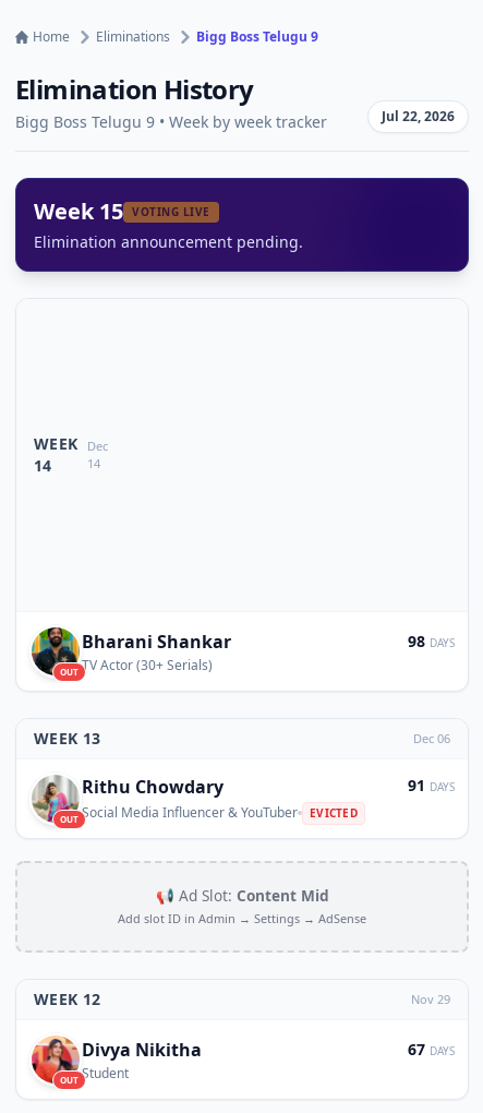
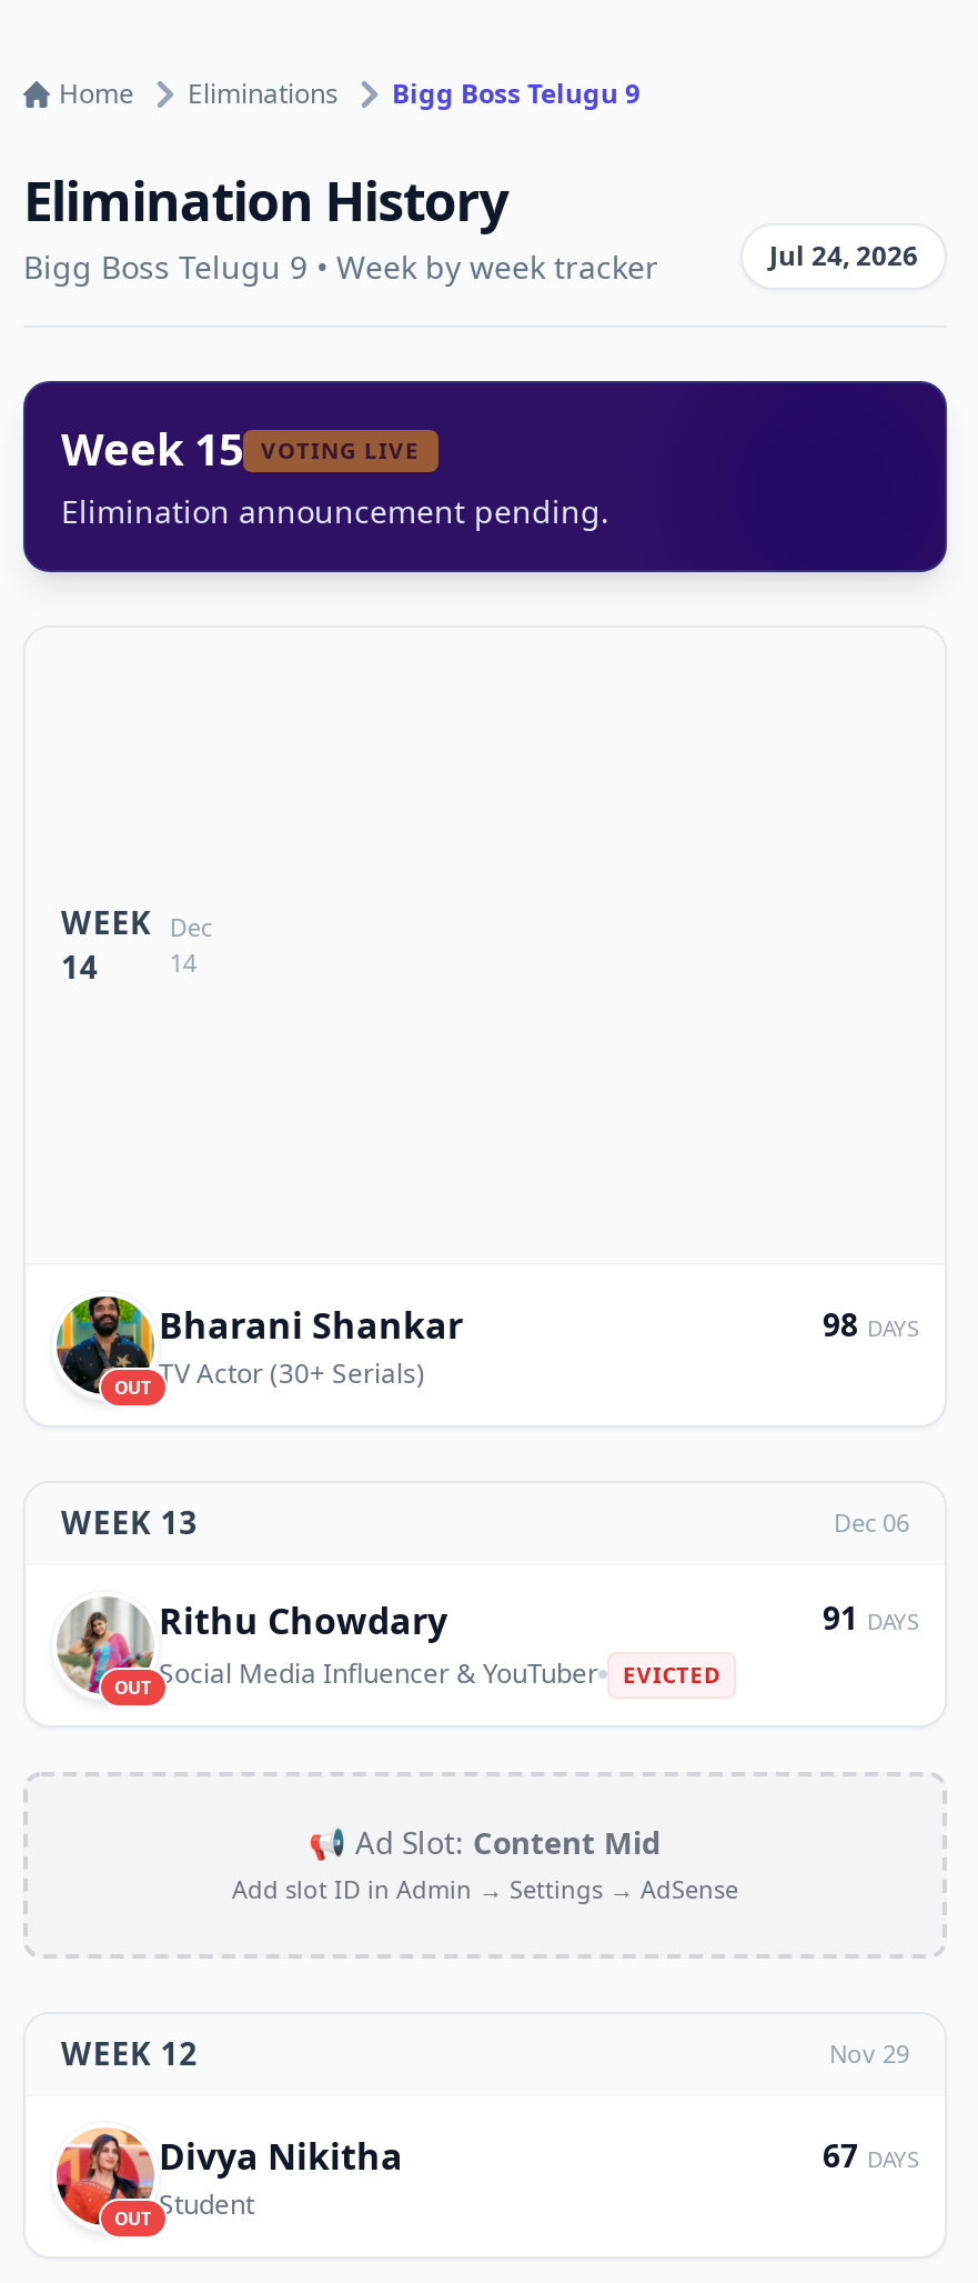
- Jul 22, 2026
+ Jul 24, 2026
